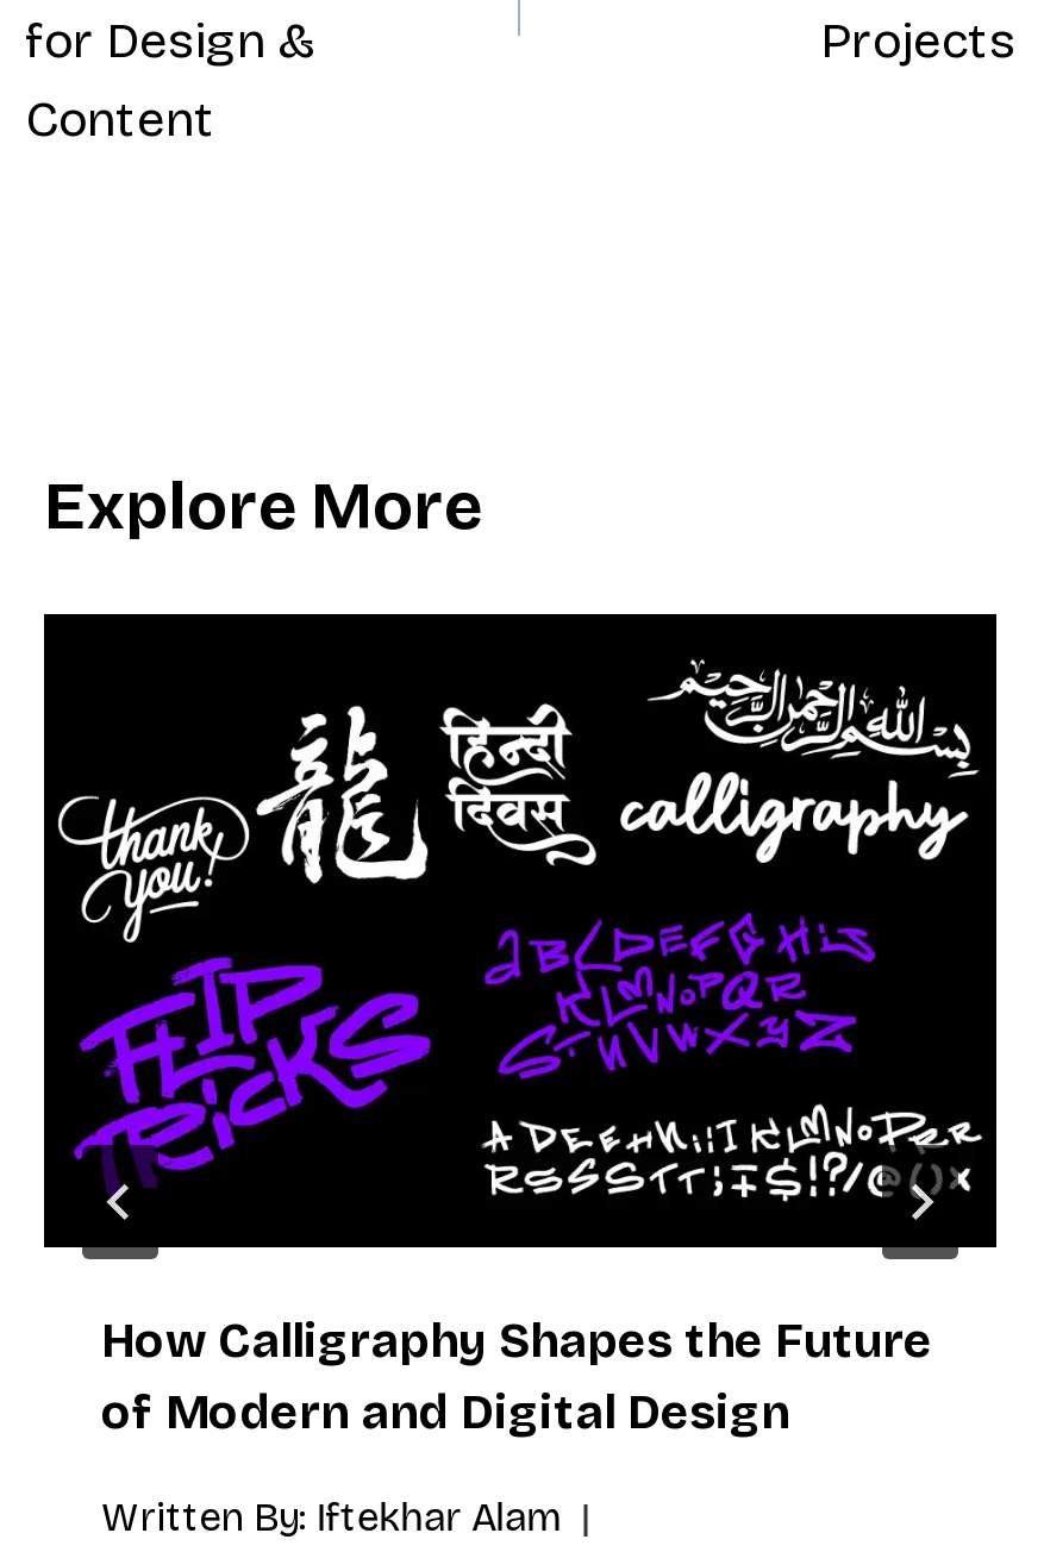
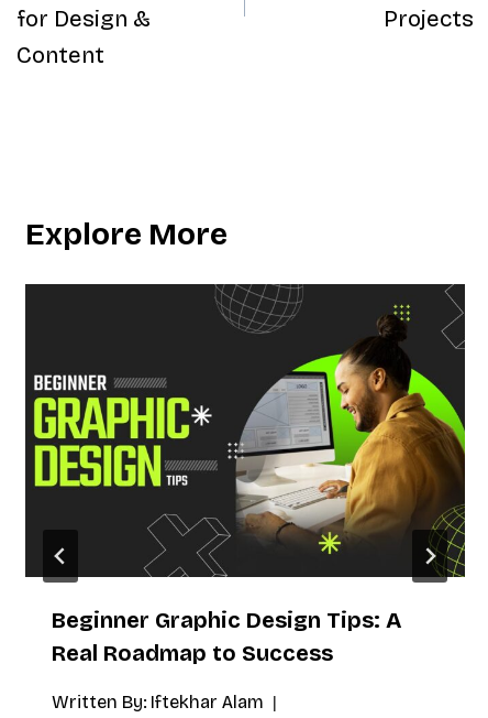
- [image]
- How Calligraphy Shapes the Future
- of Modern and Digital Design
+ [image]
+ Beginner Graphic Design Tips: A
+ Real Roadmap to Success
